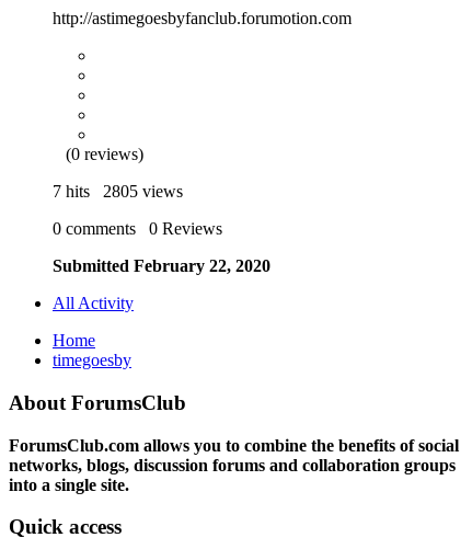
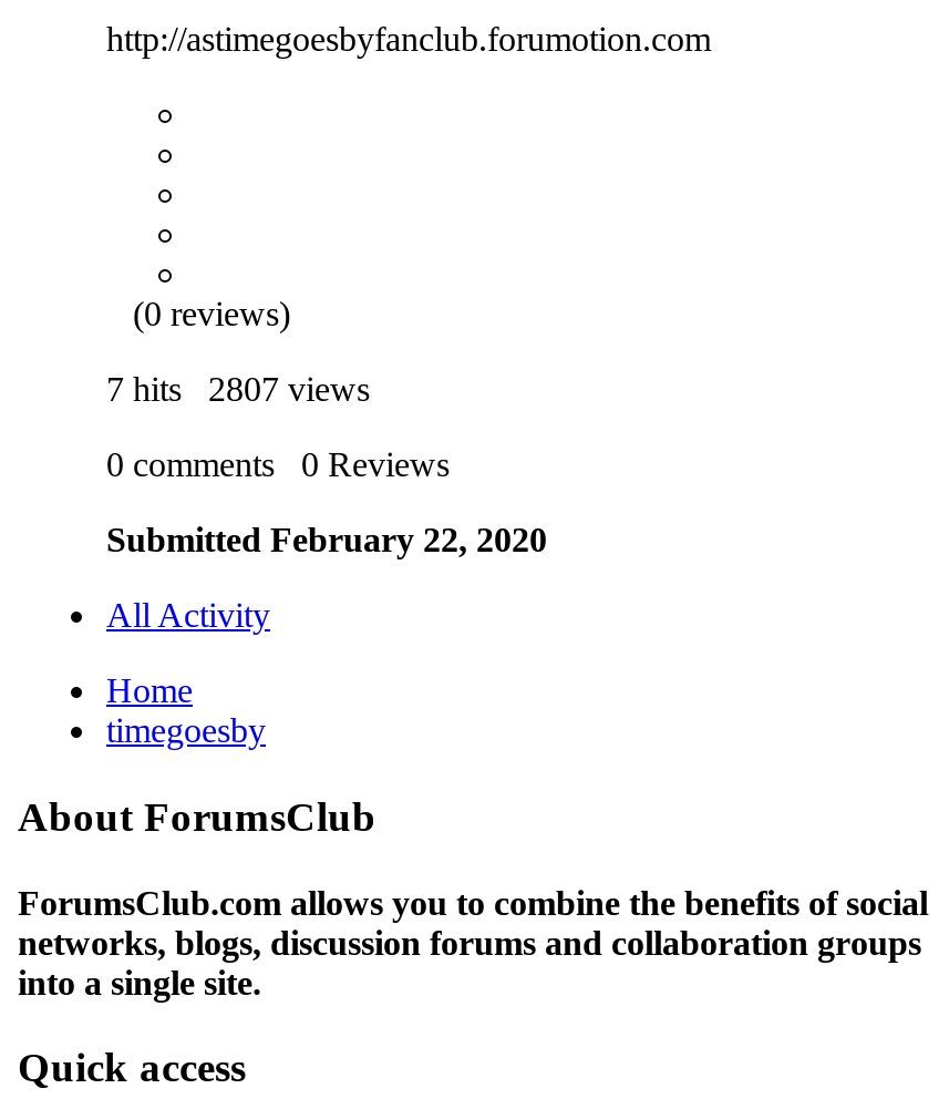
- 7 hits 2805 views
+ 7 hits 2807 views
